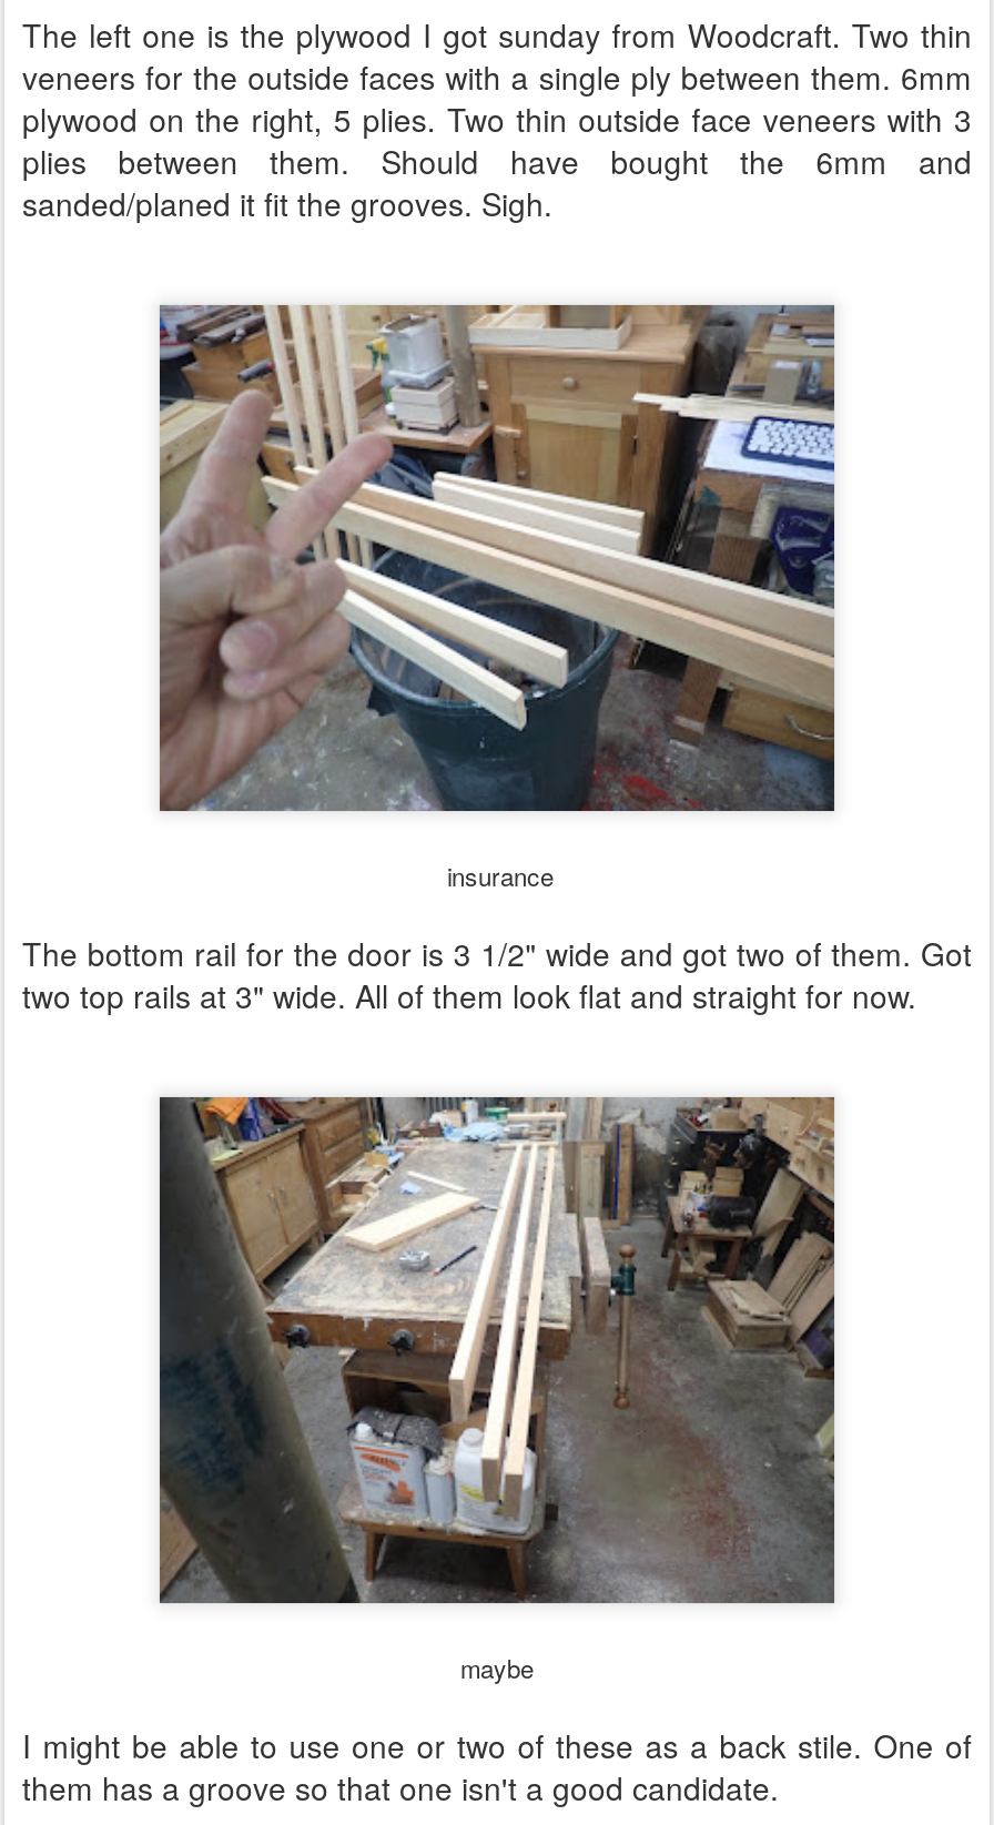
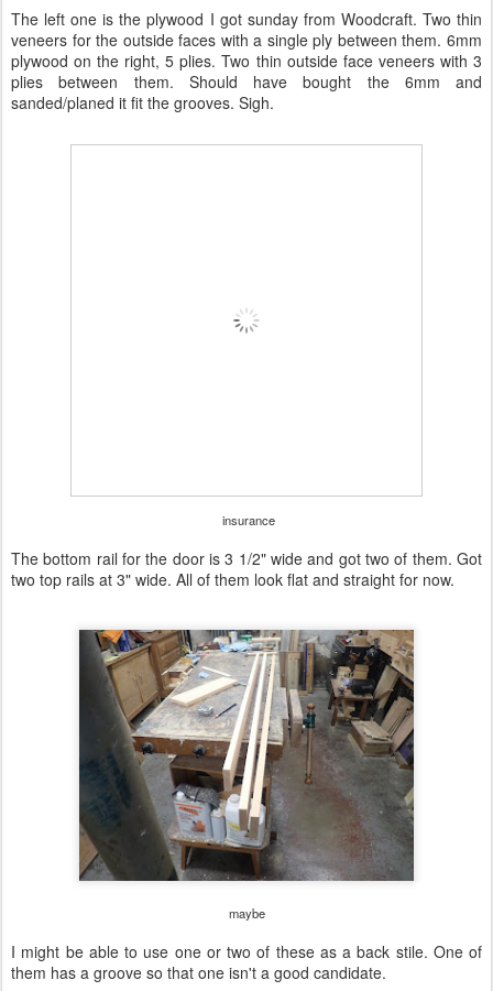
- [image]
